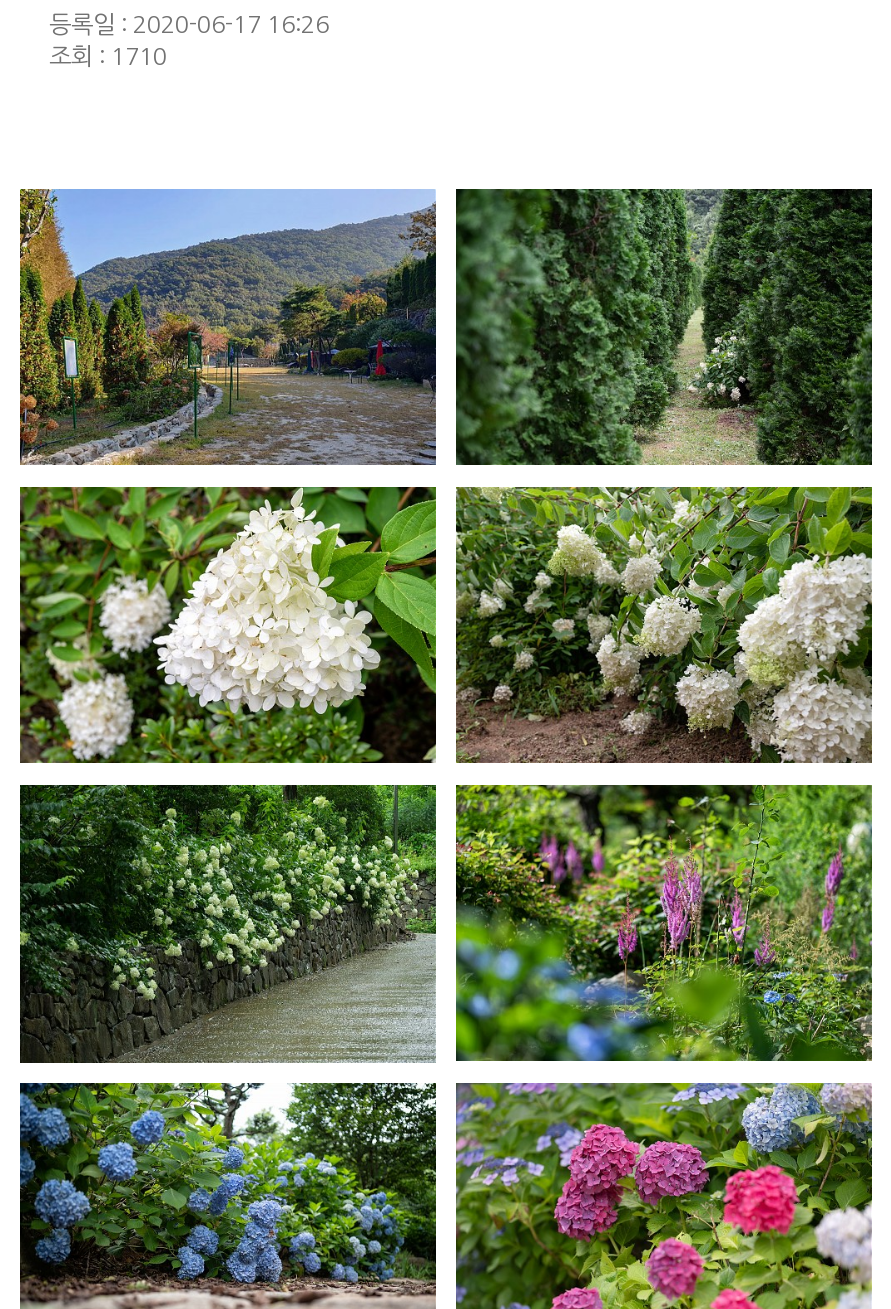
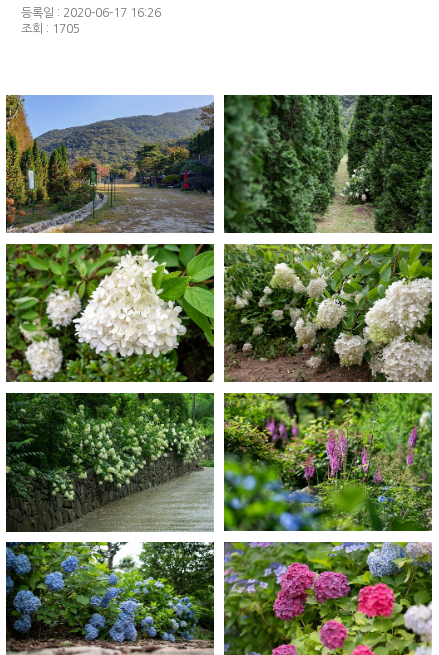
- 조회 : 1710
+ 조회 : 1705
